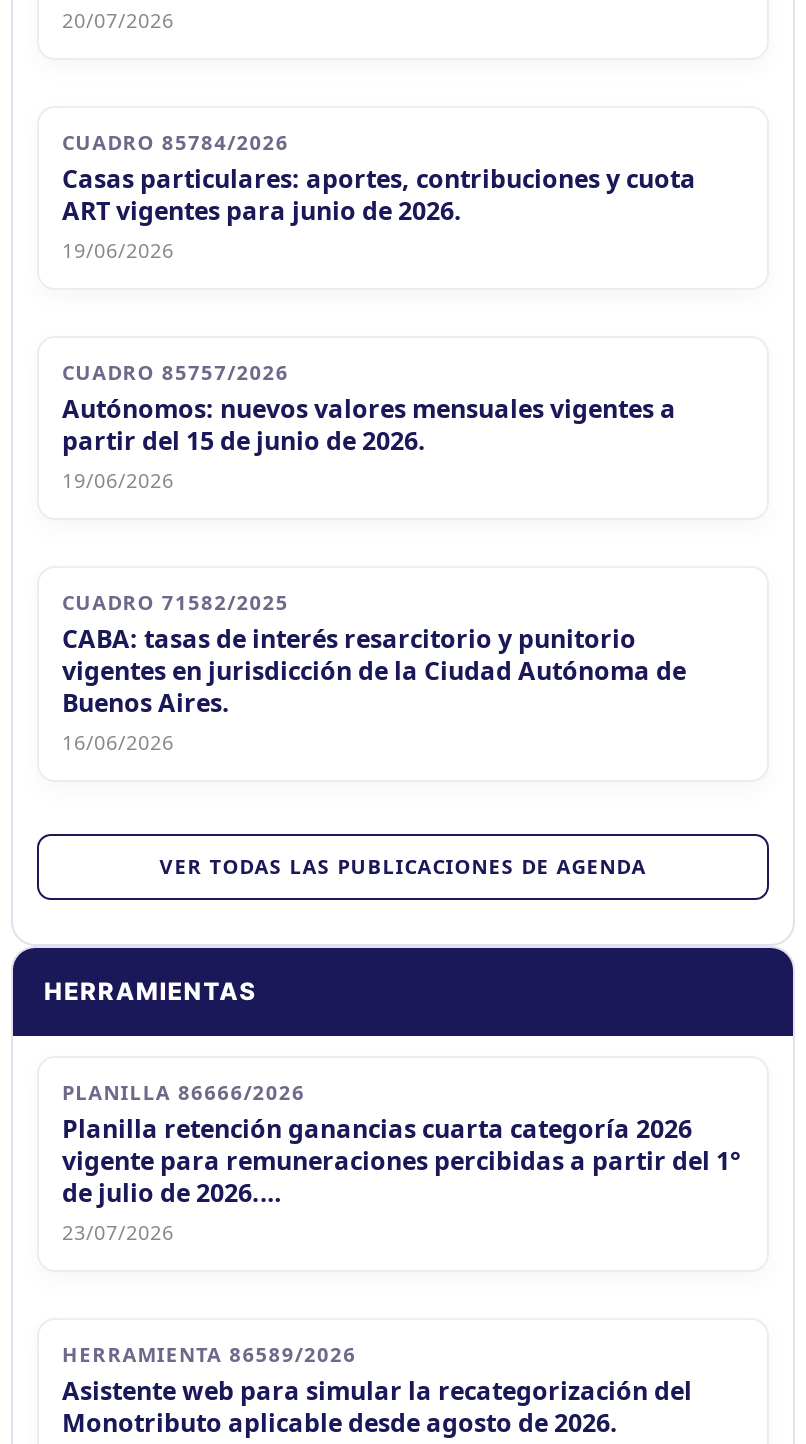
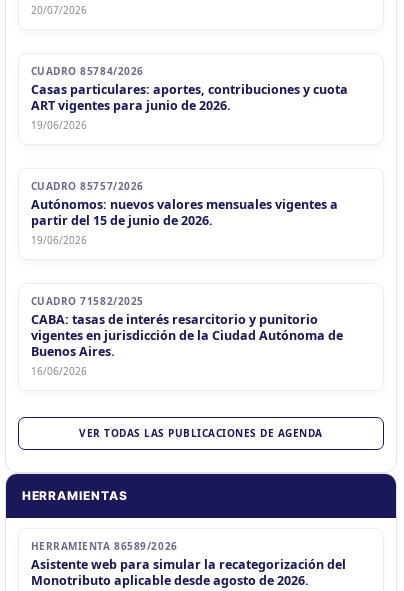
- PLANILLA 86666/2026
- Planilla retención ganancias cuarta categoría 2026
- vigente para remuneraciones percibidas a partir del 1°
- de julio de 2026.…
- 23/07/2026
